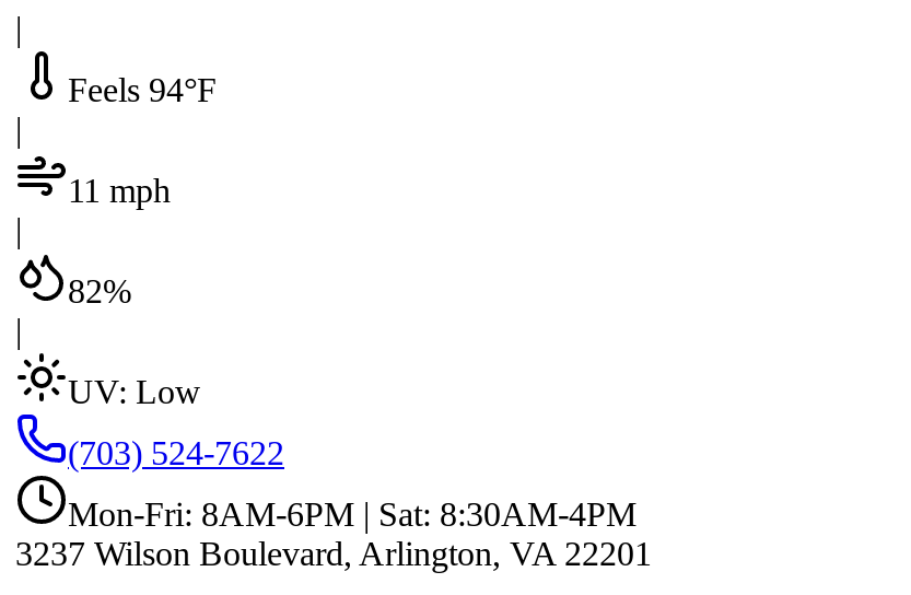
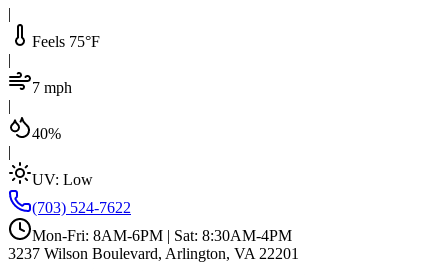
- Feels 94°F
+ Feels 75°F

- 11 mph
+ 7 mph

- 82%
+ 40%
